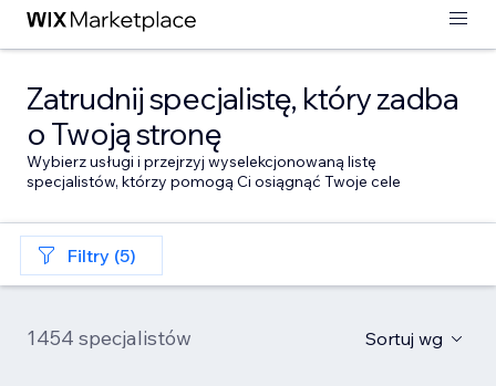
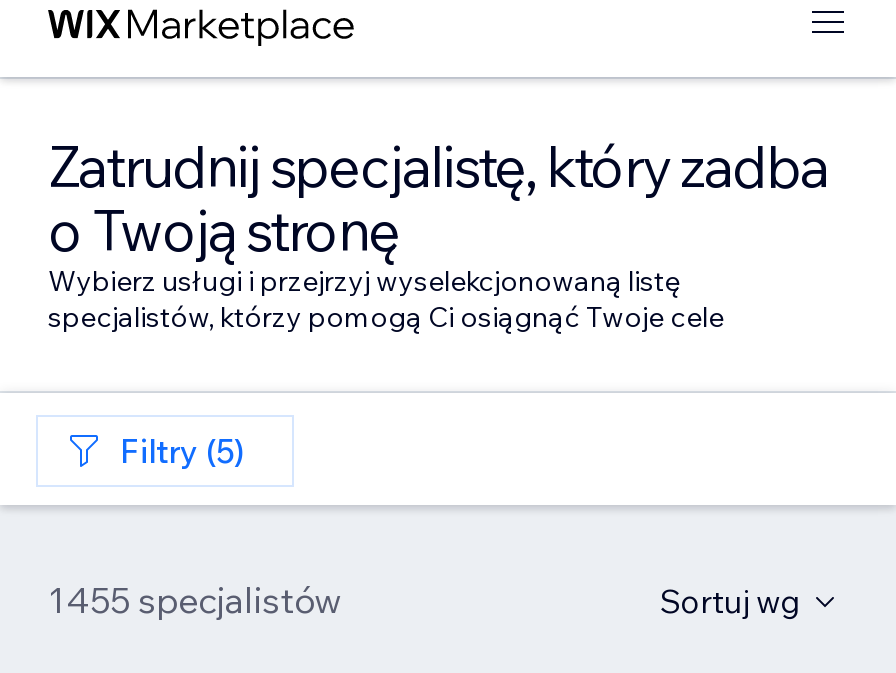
- 1454 specjalistów
+ 1455 specjalistów
